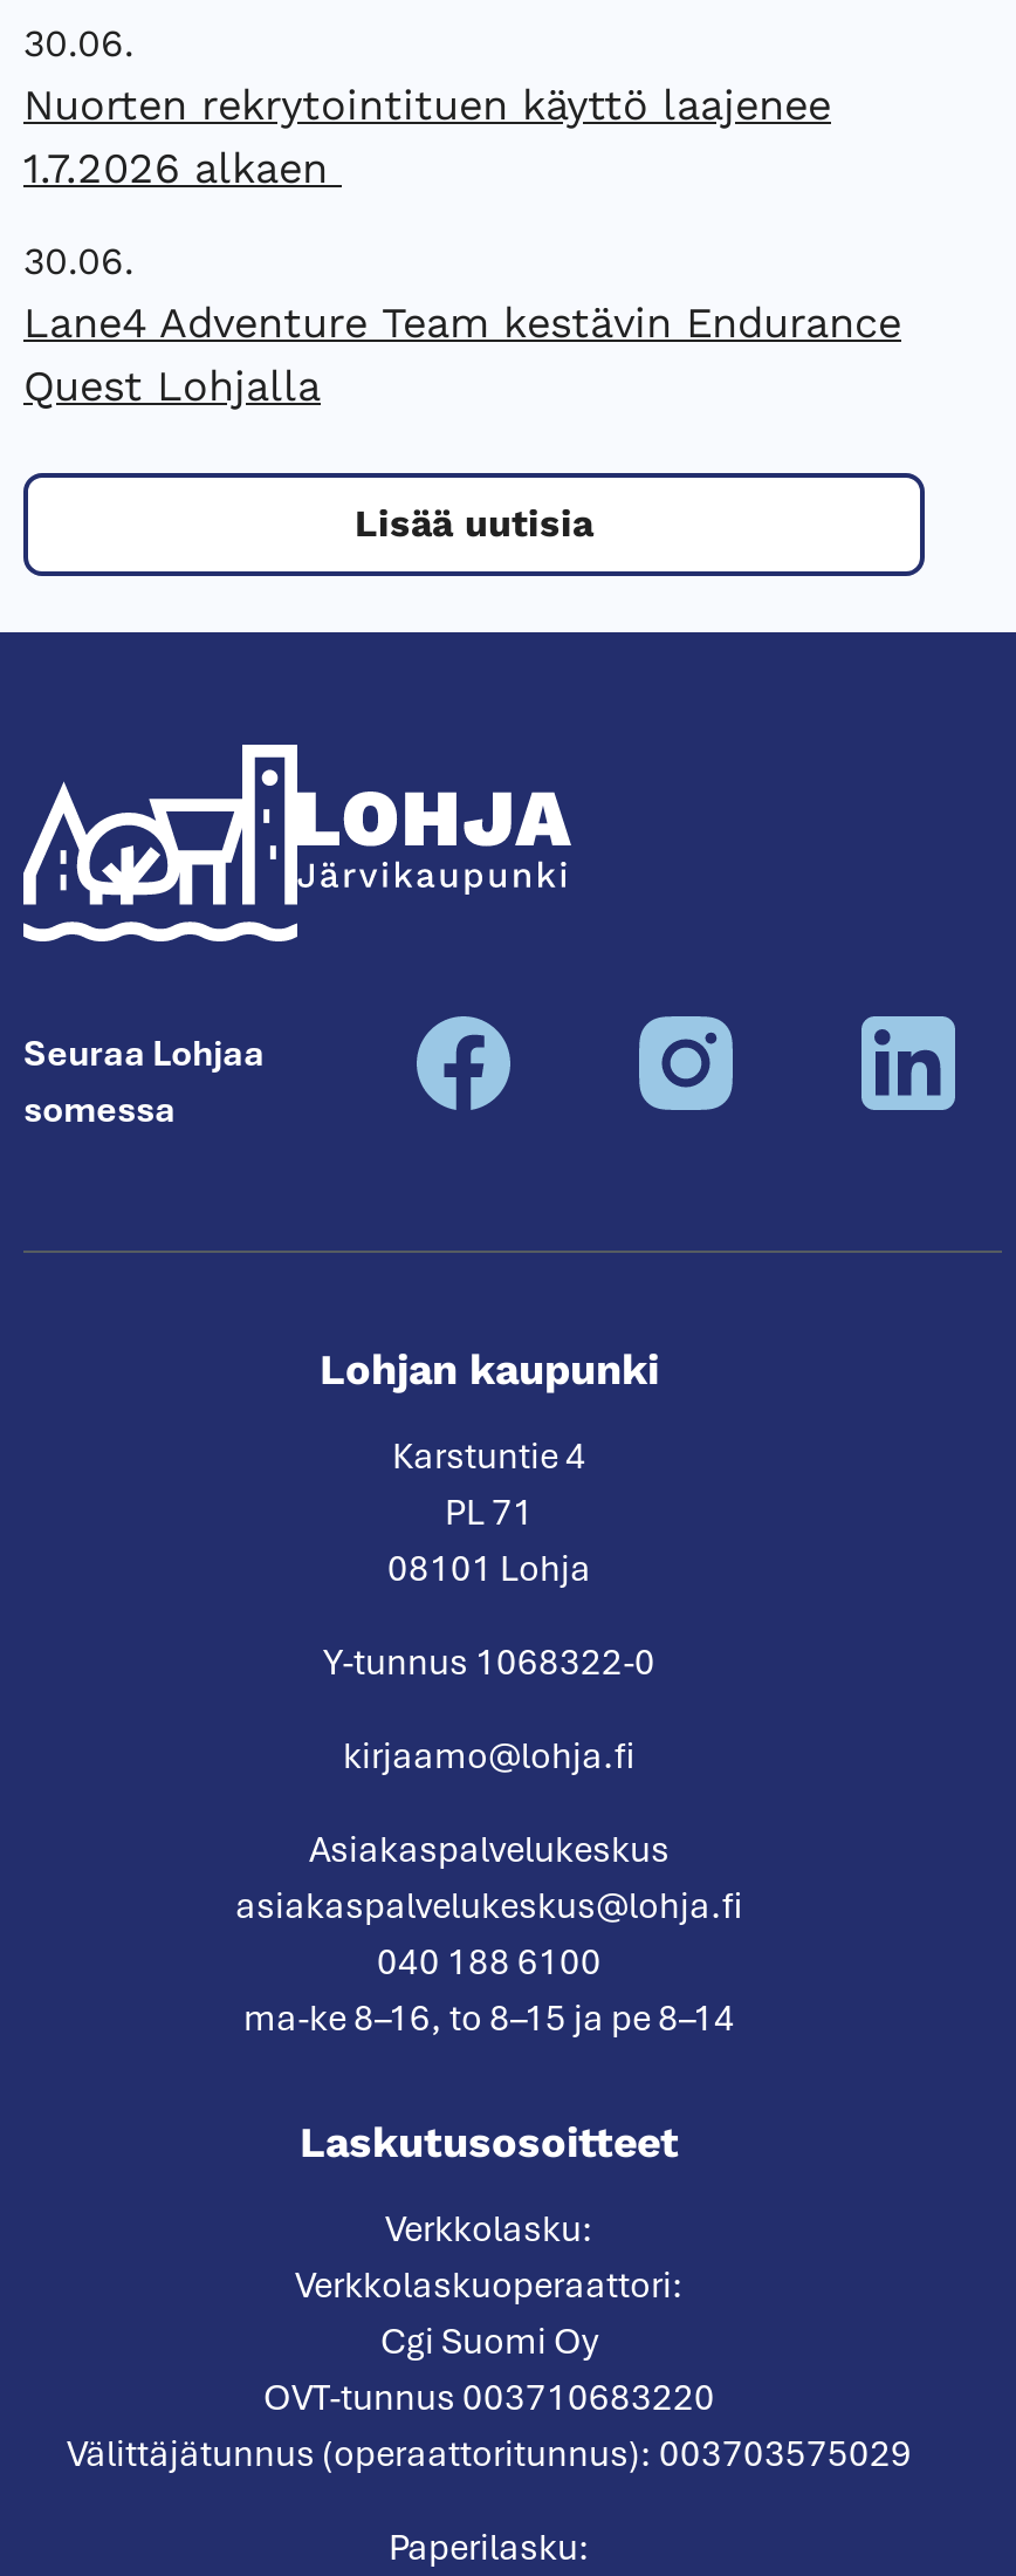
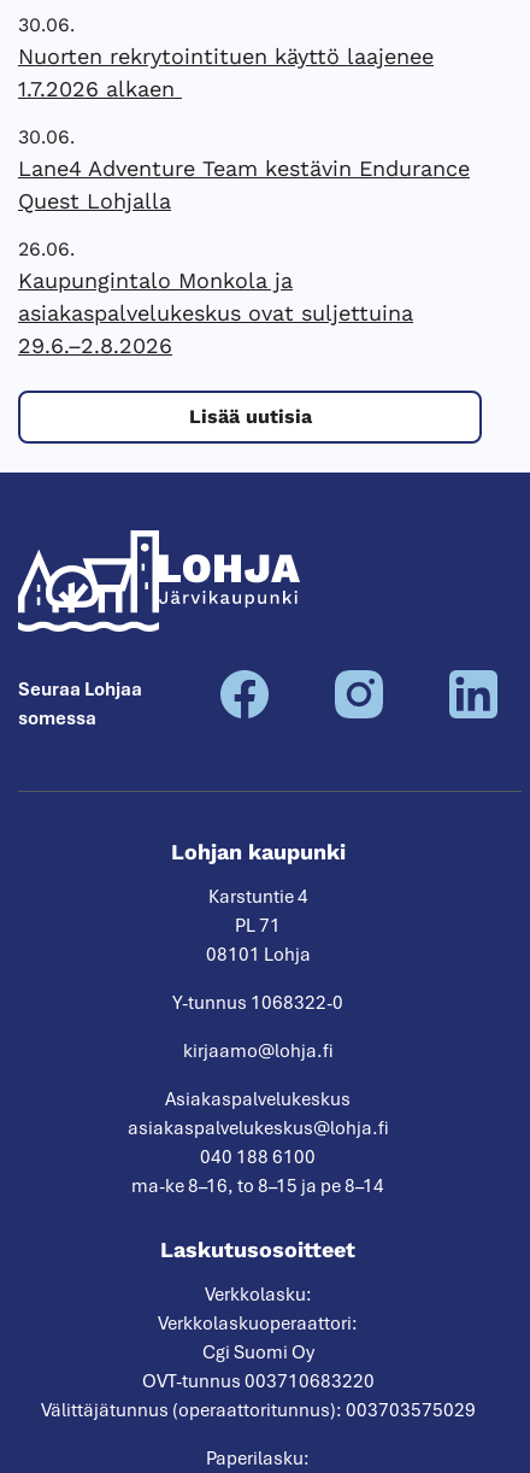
+ 26.06.
+ Kaupungintalo Monkola ja
+ asiakaspalvelukeskus ovat suljettuina
+ 29.6.–2.8.2026
